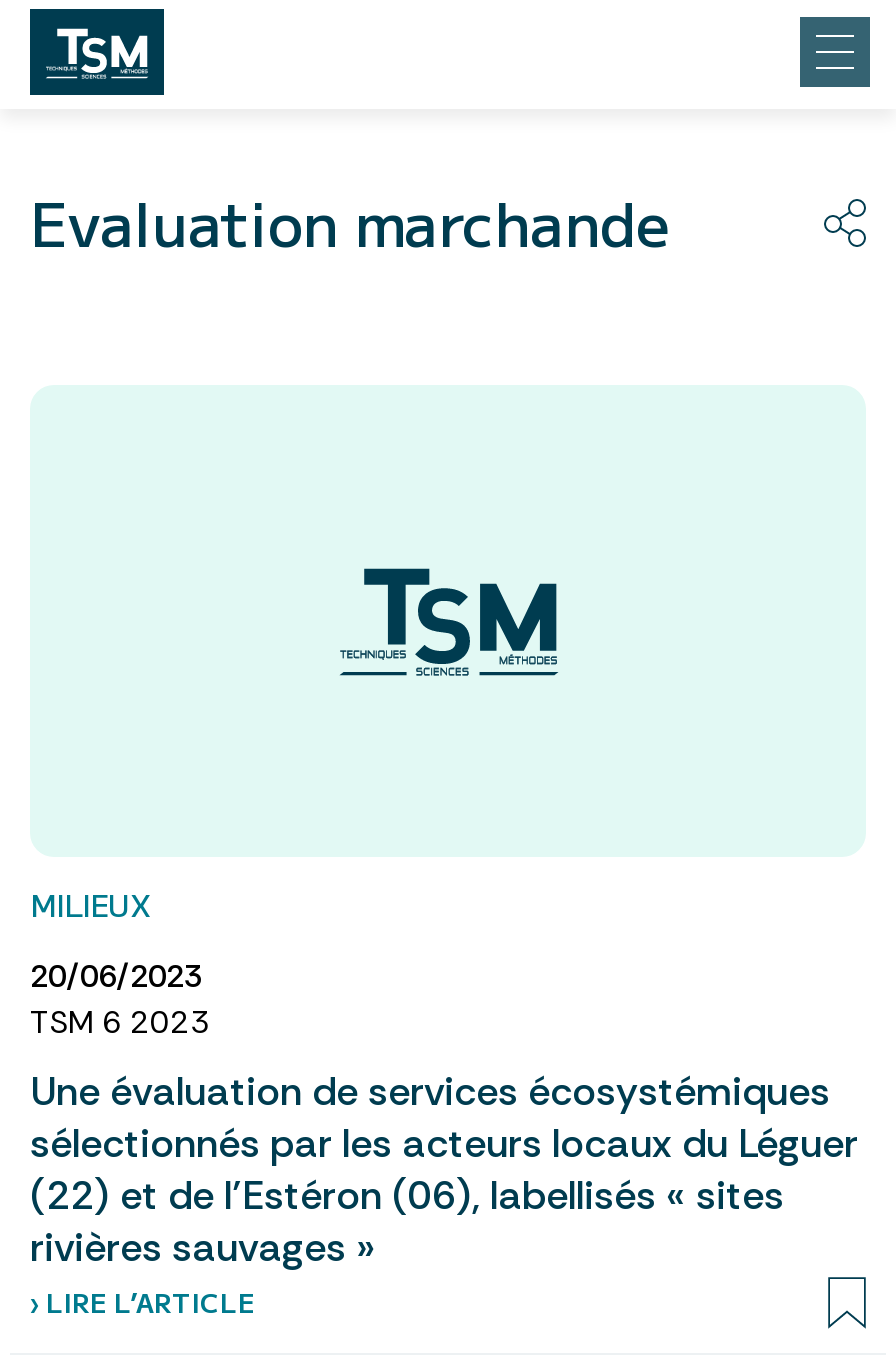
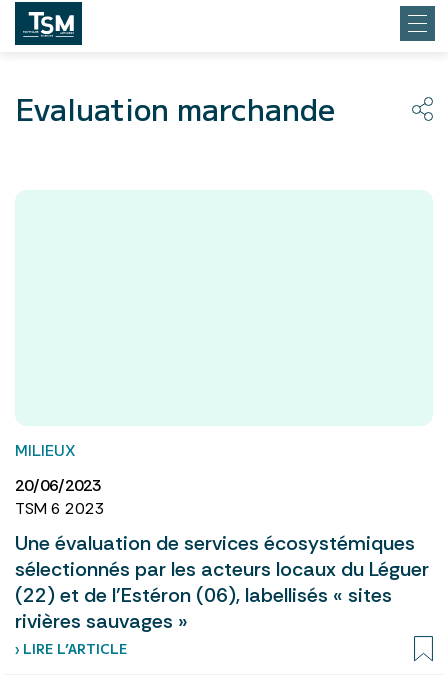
- [image]
